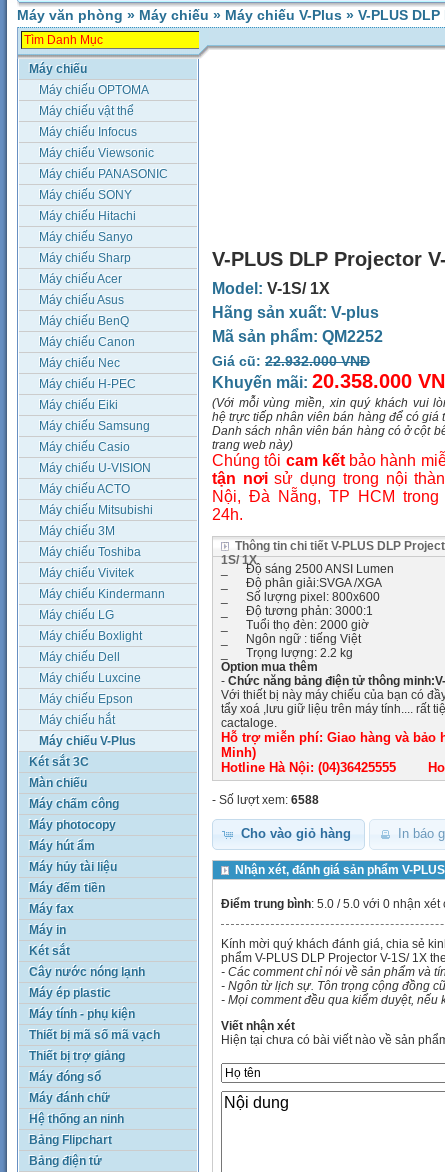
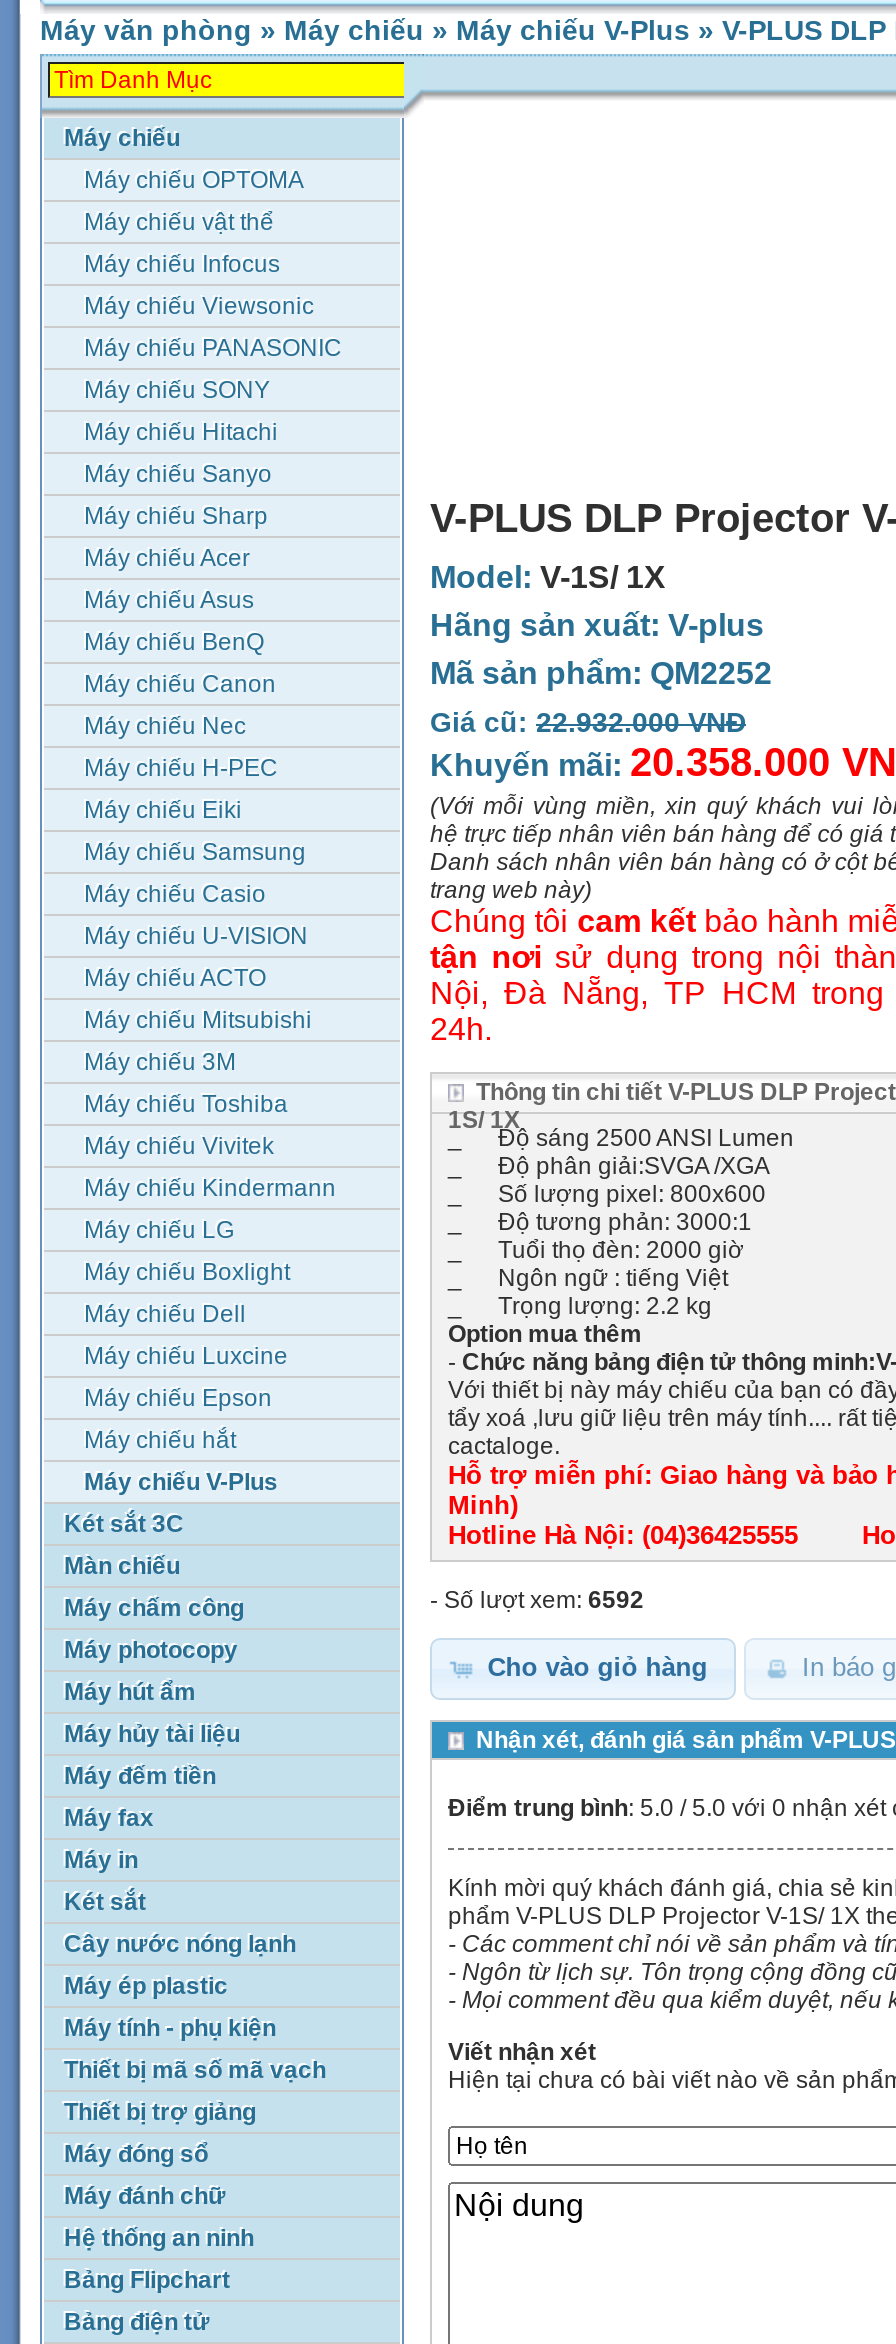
- - Số lượt xem: 6588
+ - Số lượt xem: 6592
